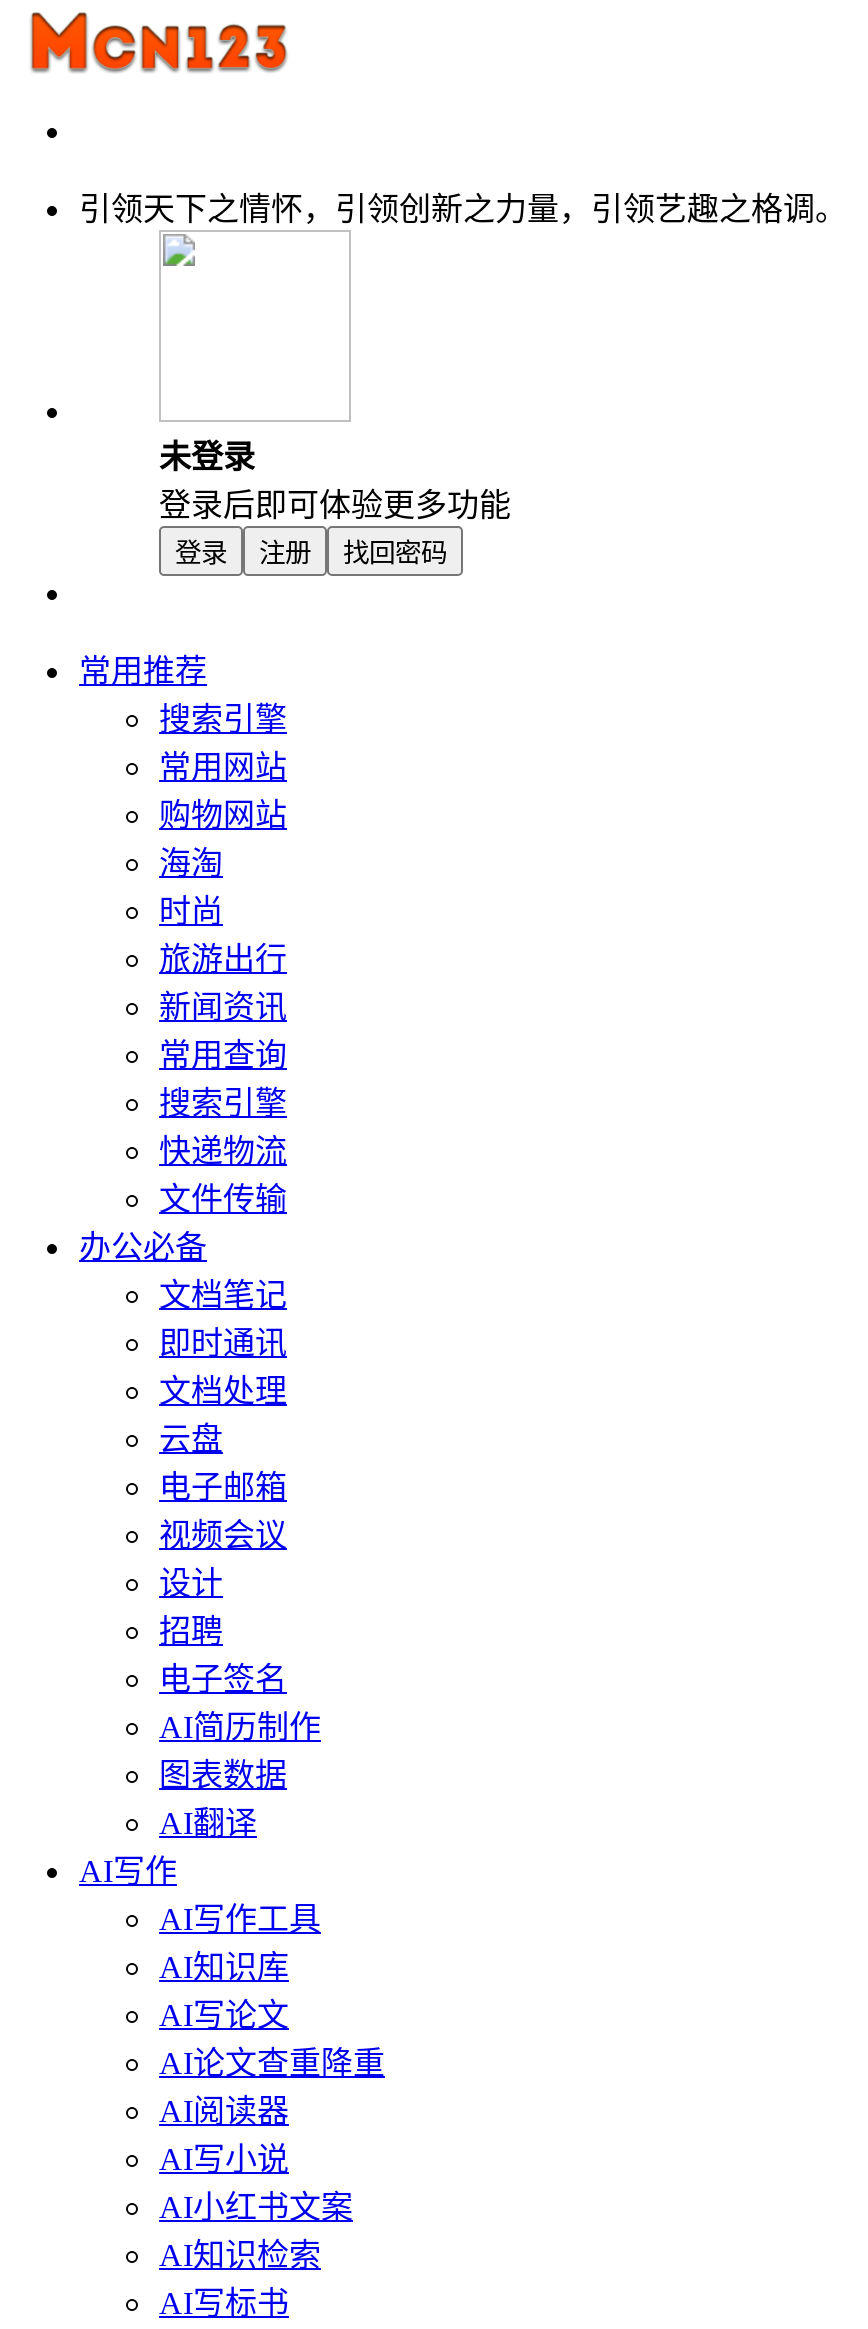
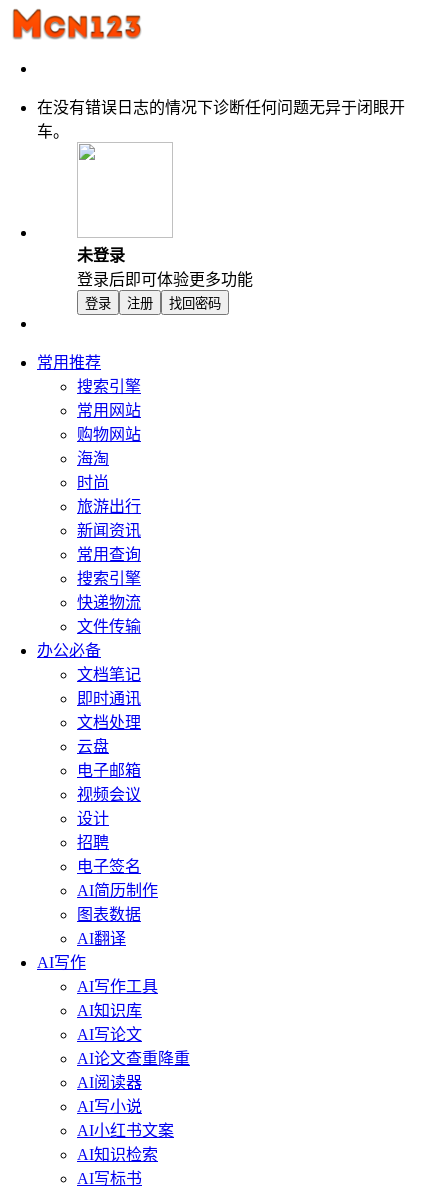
- 引领天下之情怀，引领创新之力量，引领艺趣之格调。
+ 在没有错误日志的情况下诊断任何问题无异于闭眼开
+ 车。
